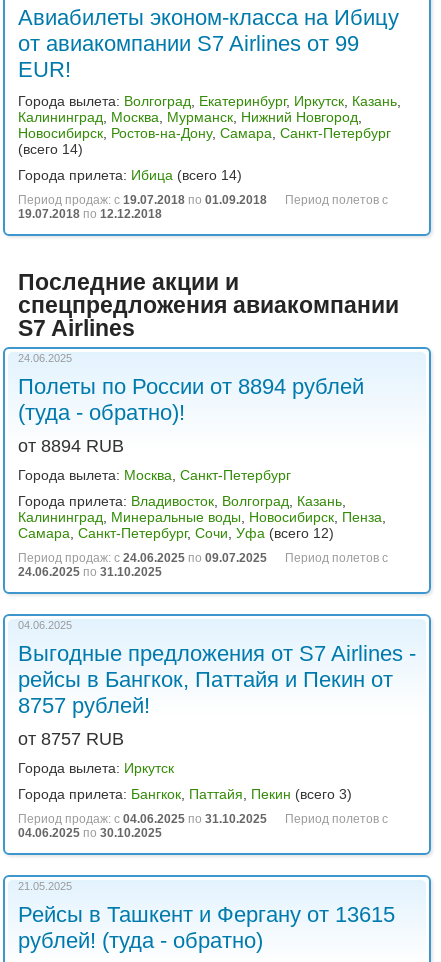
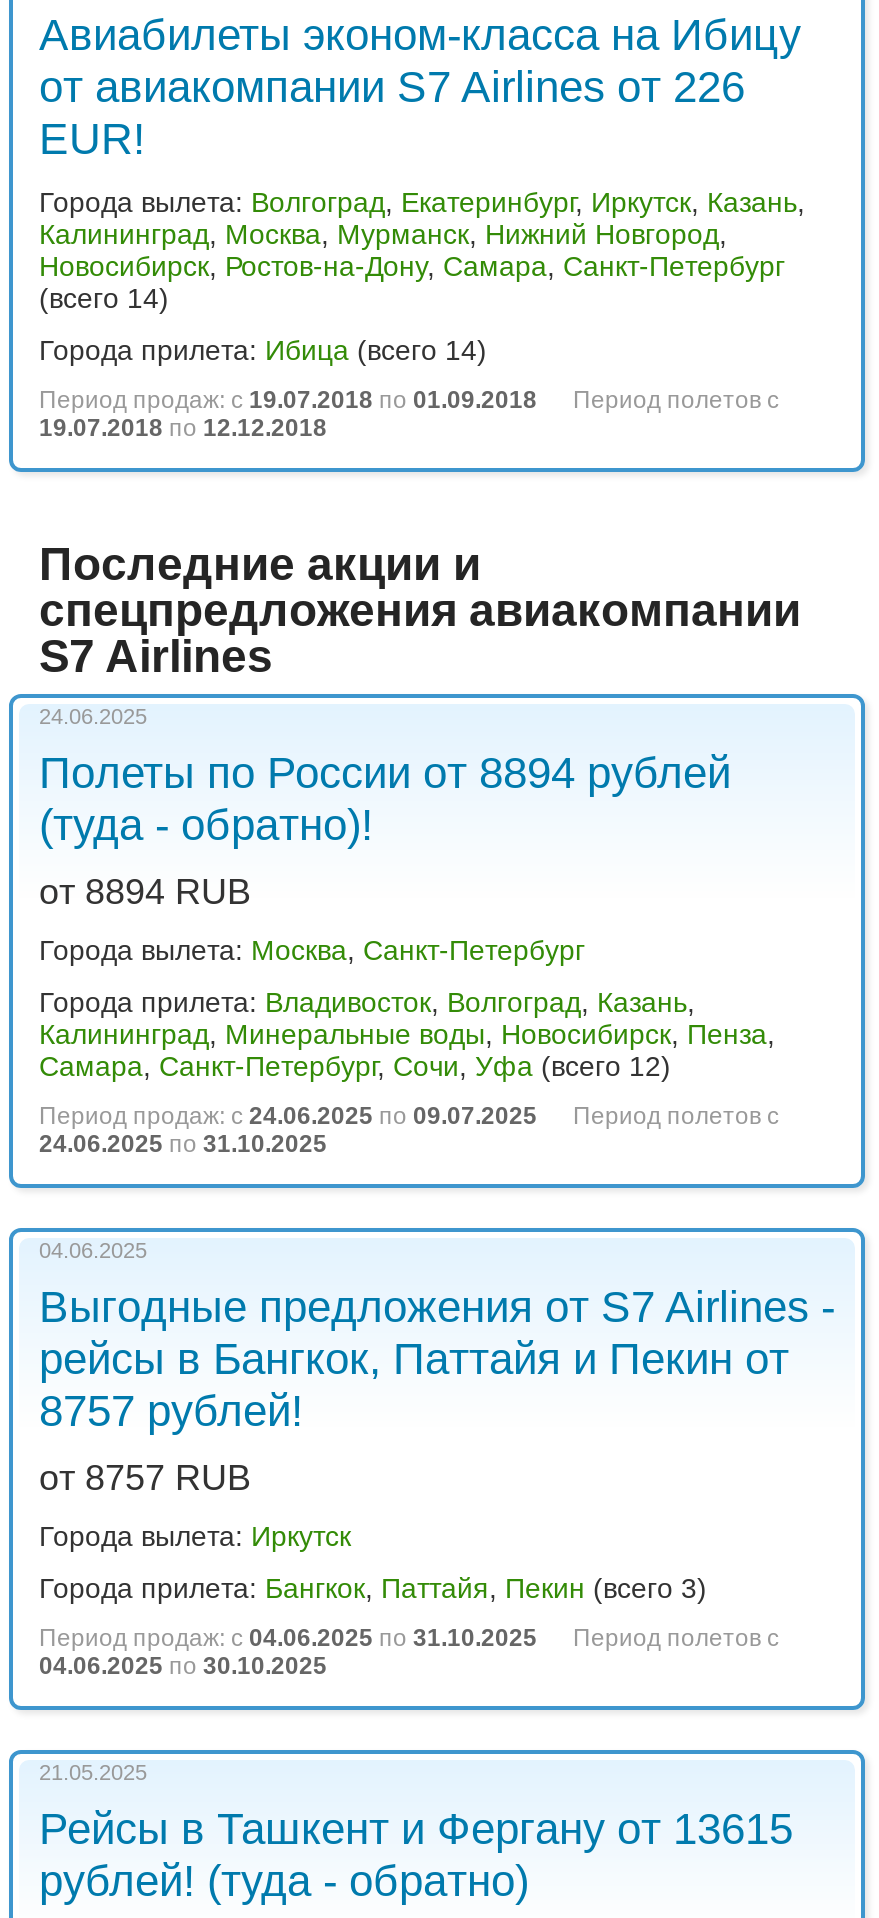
- от авиакомпании S7 Airlines от 99
+ от авиакомпании S7 Airlines от 226
